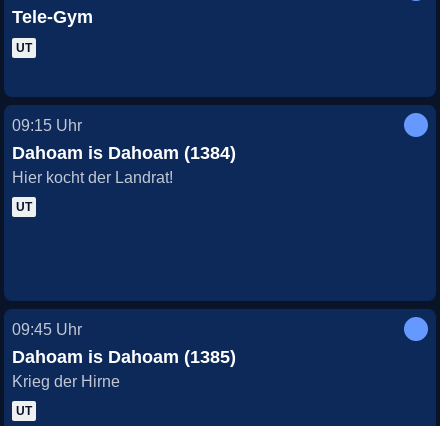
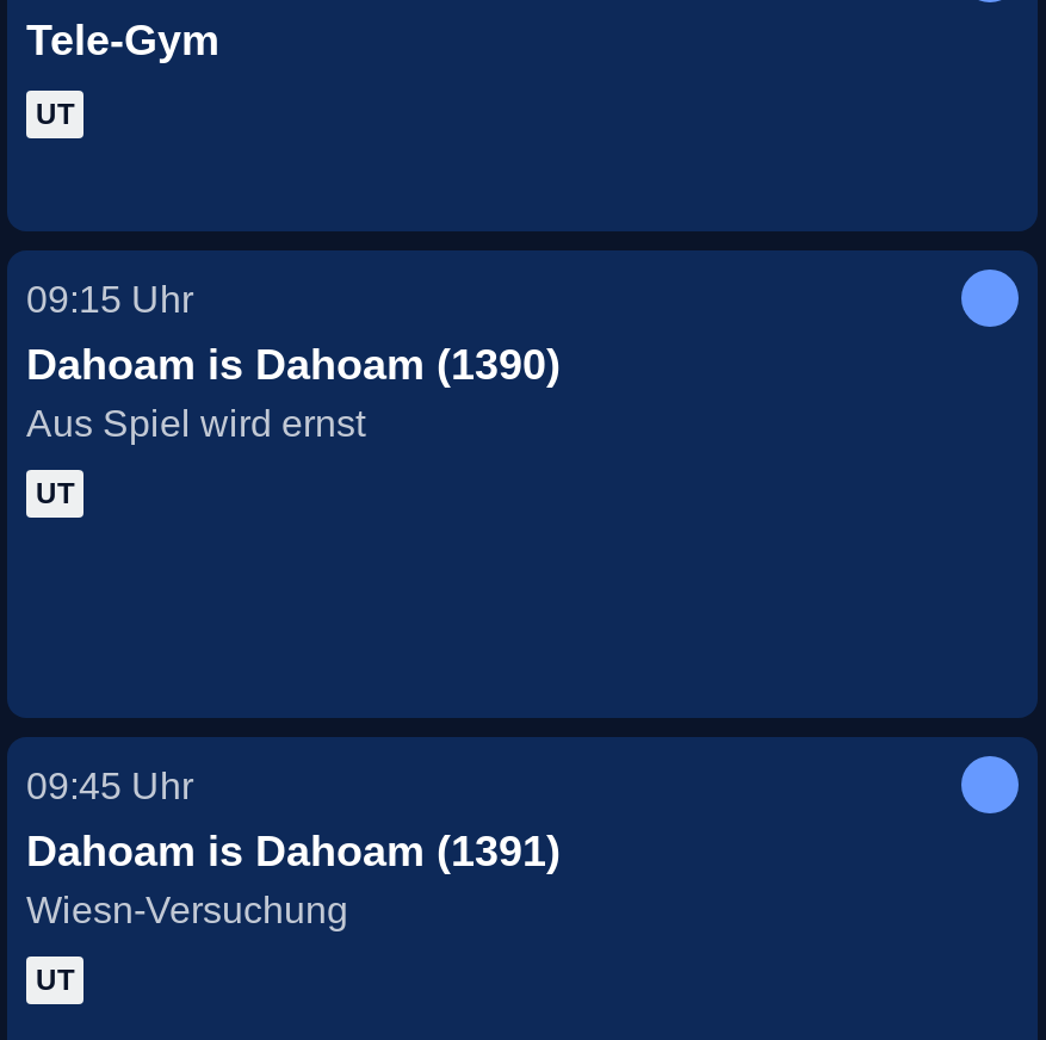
- Dahoam is Dahoam (1384)
- Hier kocht der Landrat!
+ Dahoam is Dahoam (1390)
+ Aus Spiel wird ernst

- Dahoam is Dahoam (1385)
- Krieg der Hirne
+ Dahoam is Dahoam (1391)
+ Wiesn-Versuchung
